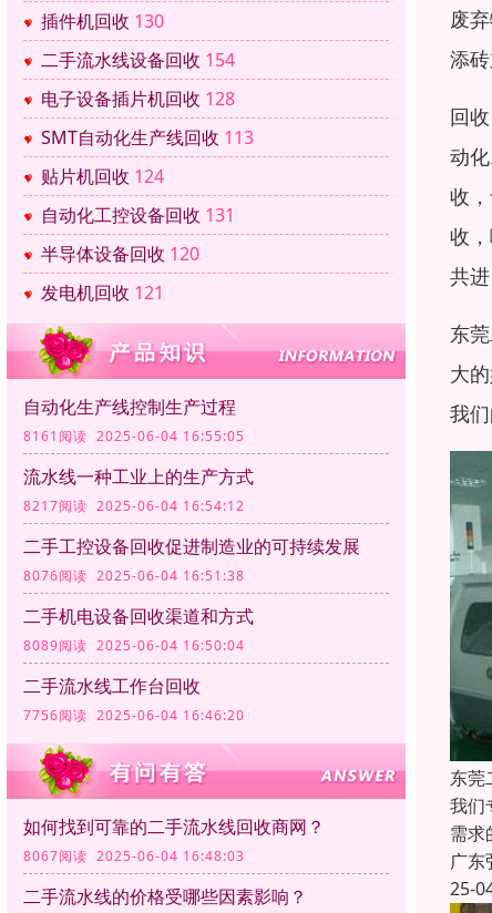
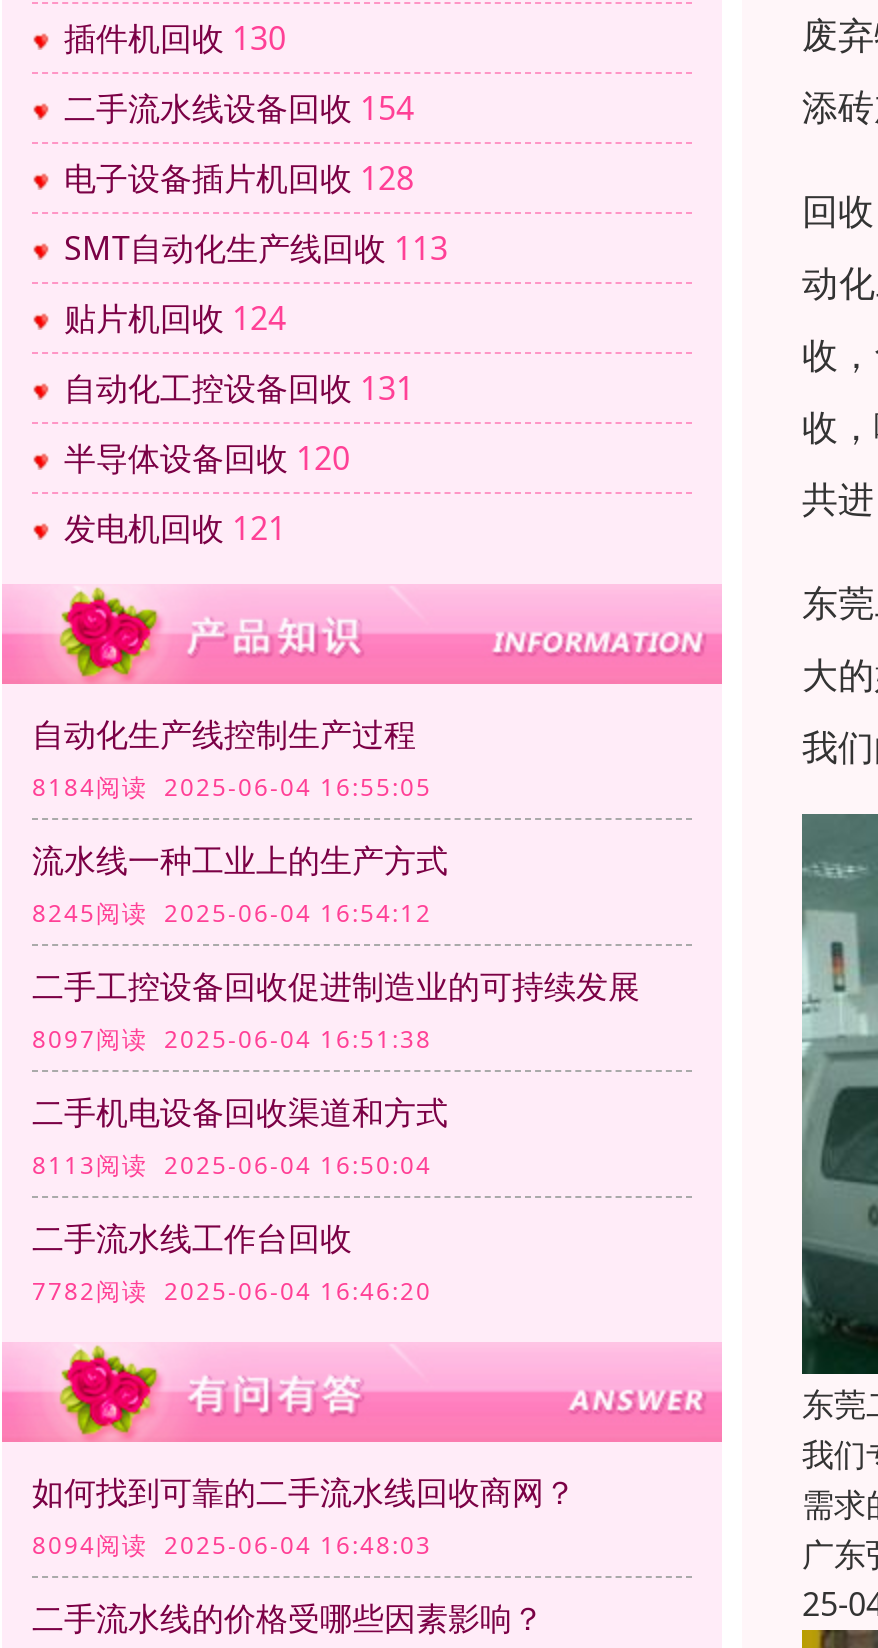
- 8161阅读 2025-06-04 16:55:05
+ 8184阅读 2025-06-04 16:55:05

- 8217阅读 2025-06-04 16:54:12
+ 8245阅读 2025-06-04 16:54:12

- 8076阅读 2025-06-04 16:51:38
+ 8097阅读 2025-06-04 16:51:38

- 8089阅读 2025-06-04 16:50:04
+ 8113阅读 2025-06-04 16:50:04

- 7756阅读 2025-06-04 16:46:20
+ 7782阅读 2025-06-04 16:46:20

- 8067阅读 2025-06-04 16:48:03
+ 8094阅读 2025-06-04 16:48:03
